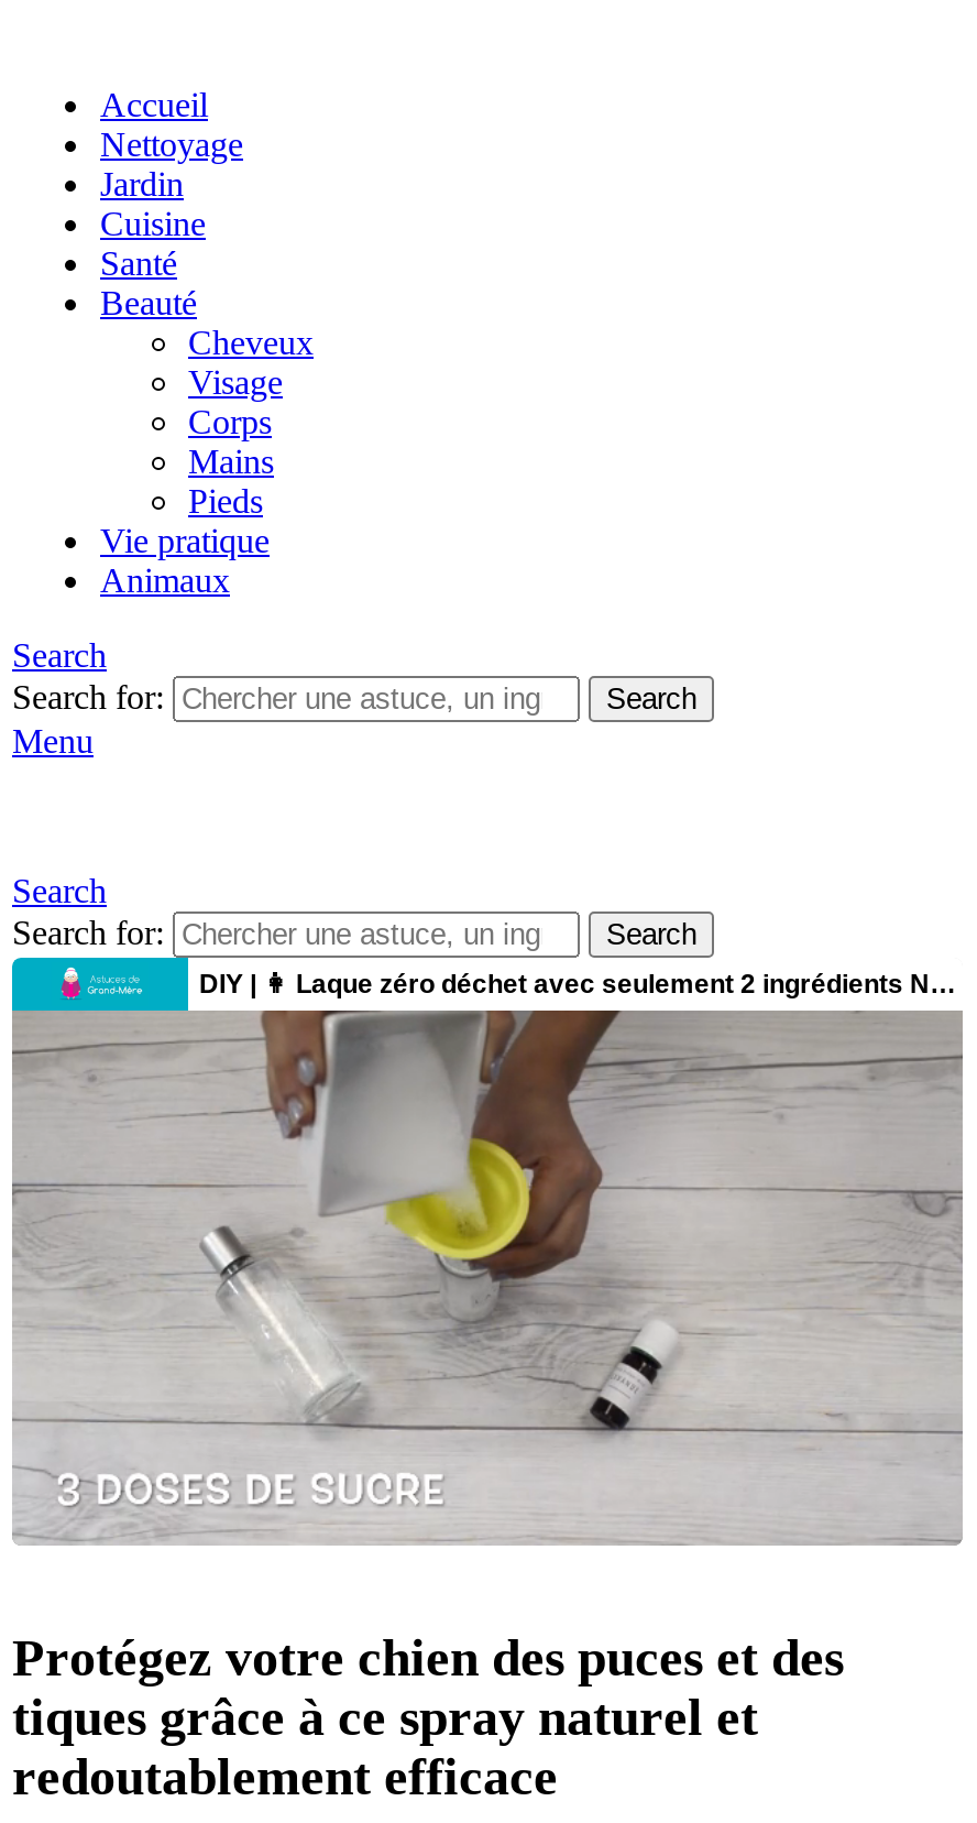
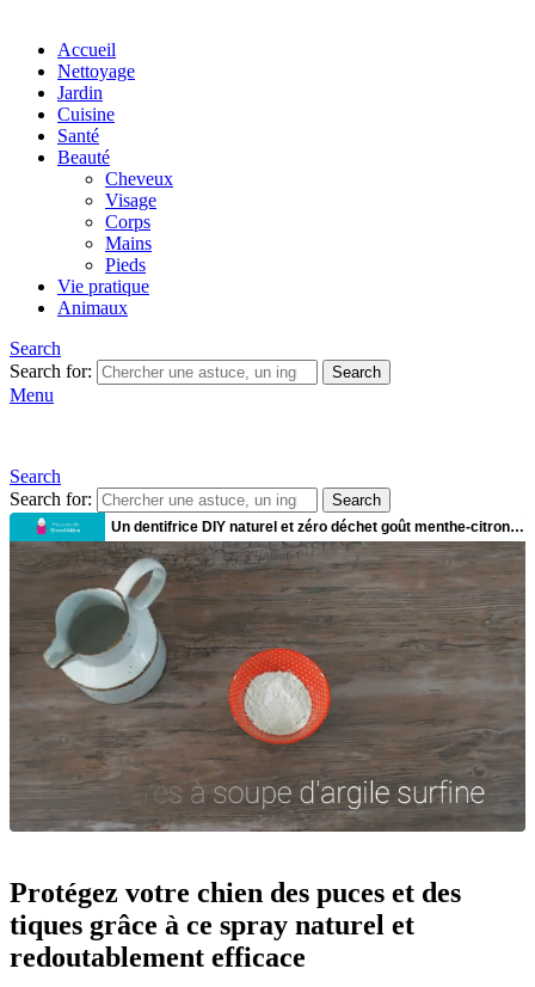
- [image]
+ [image]
